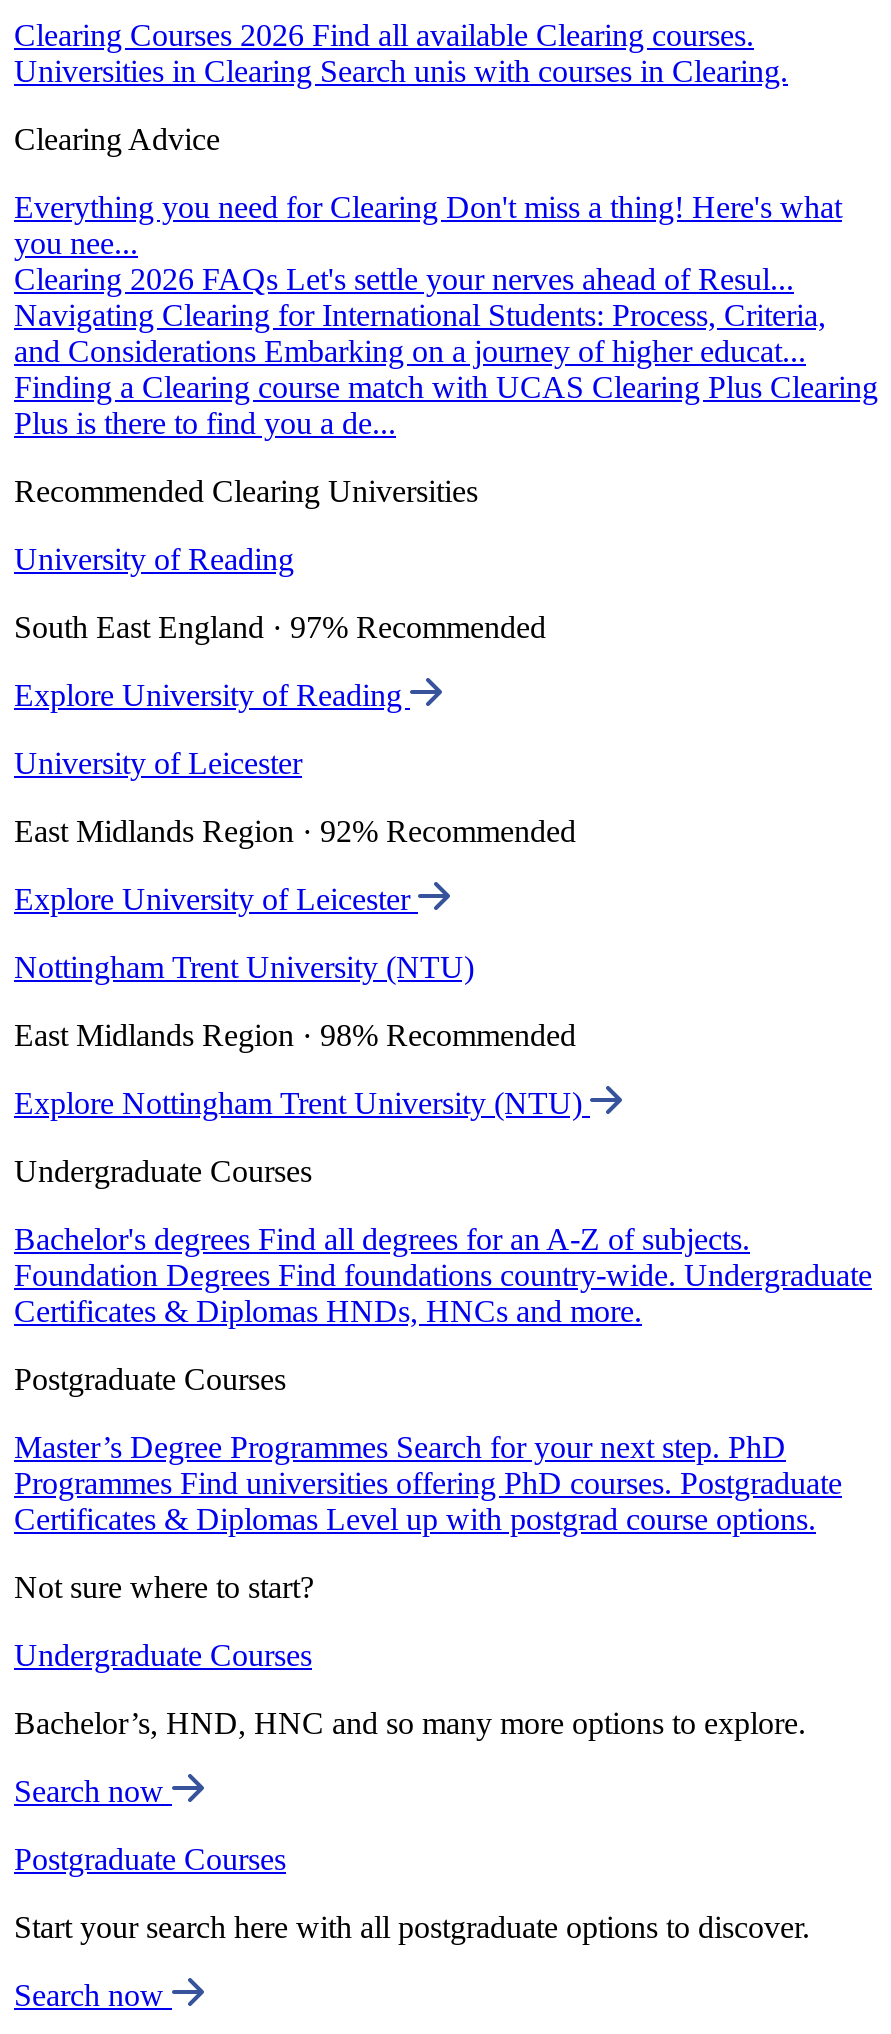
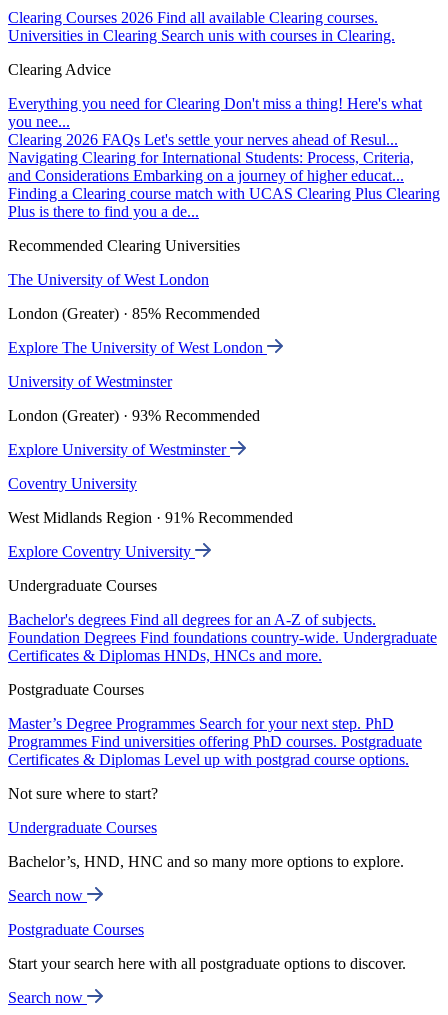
- University of Reading
+ The University of West London

- South East England · 97% Recommended
+ London (Greater) · 85% Recommended

- Explore University of Reading
+ Explore The University of West London

- University of Leicester
+ University of Westminster

- East Midlands Region · 92% Recommended
+ London (Greater) · 93% Recommended

- Explore University of Leicester
+ Explore University of Westminster

- Nottingham Trent University (NTU)
+ Coventry University

- East Midlands Region · 98% Recommended
+ West Midlands Region · 91% Recommended

- Explore Nottingham Trent University (NTU)
+ Explore Coventry University
